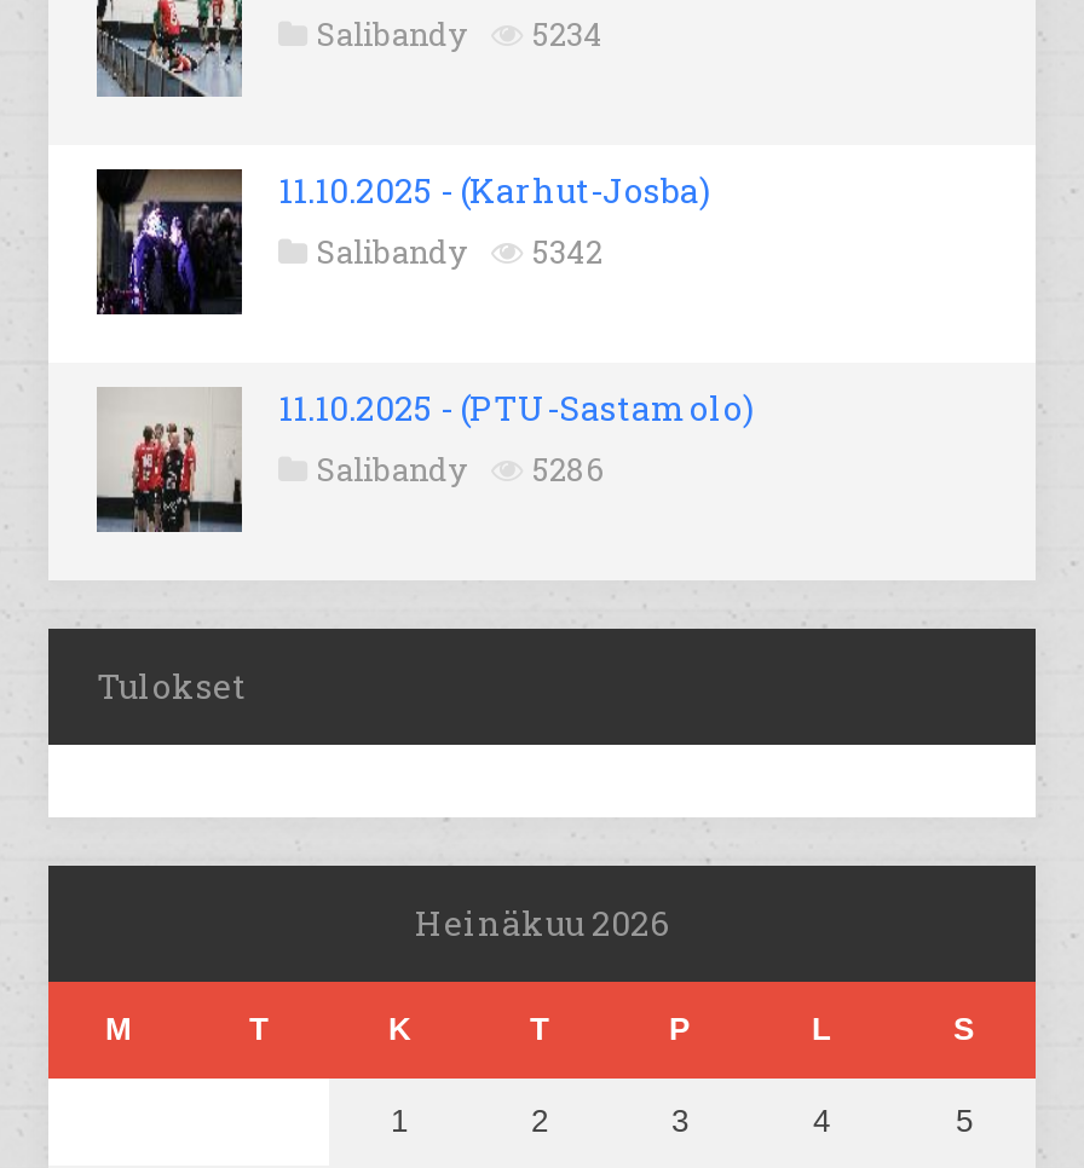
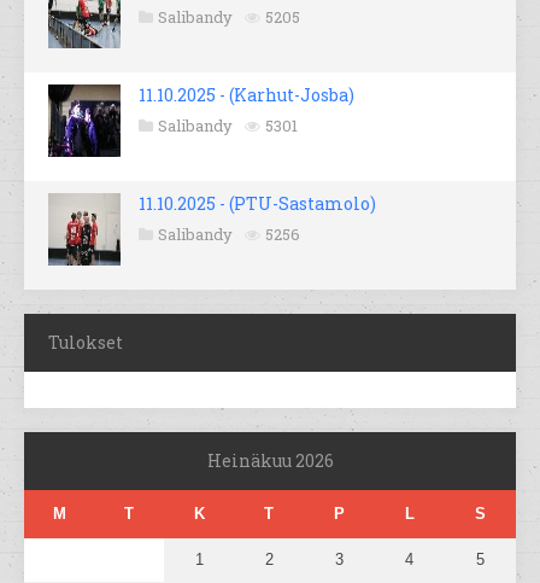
- Salibandy 5234
+ Salibandy 5205

- Salibandy 5342
+ Salibandy 5301

- Salibandy 5286
+ Salibandy 5256
